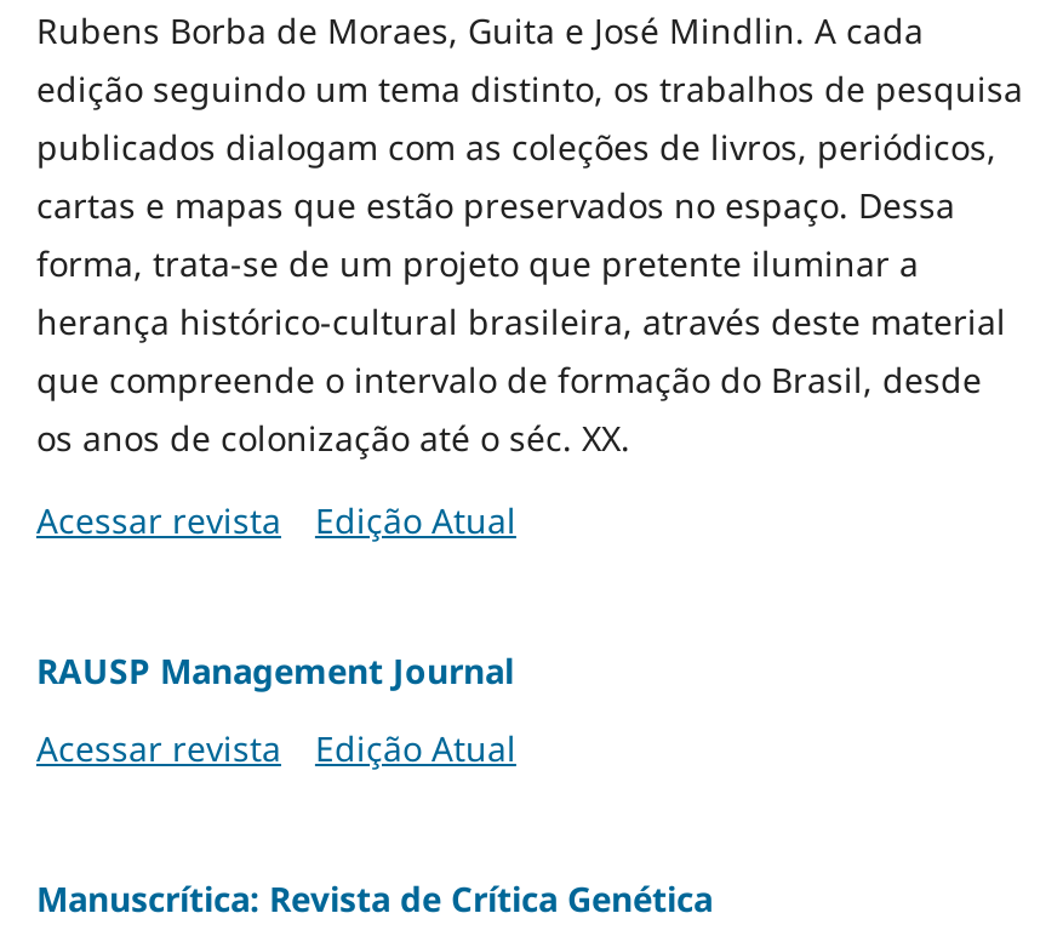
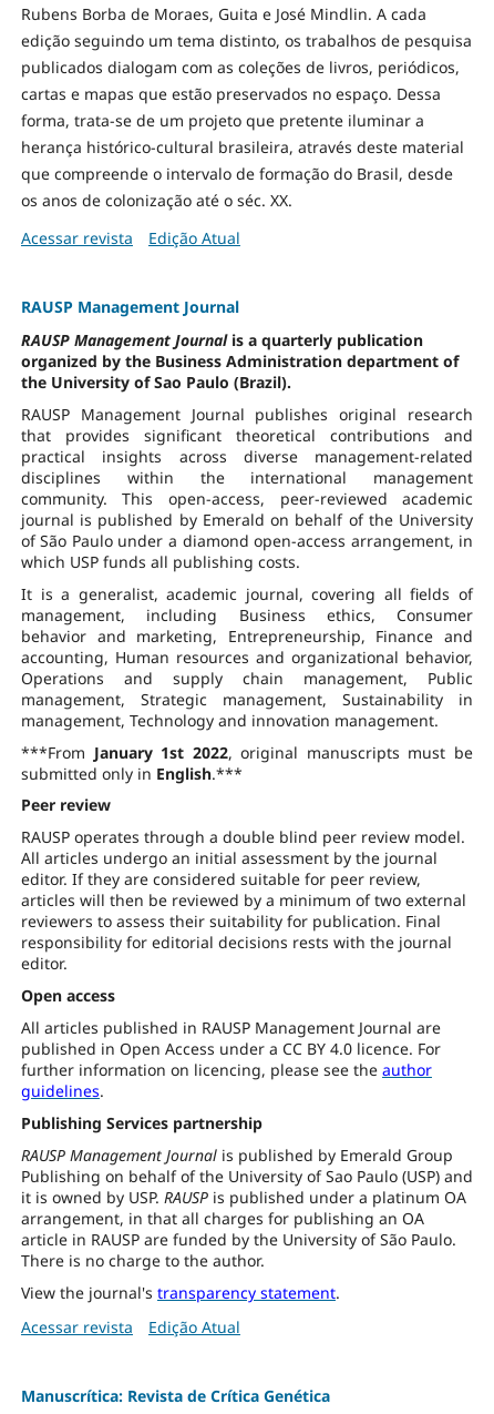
+ RAUSP Management Journal is a quarterly publication
+ organized by the Business Administration department of
+ the University of Sao Paulo (Brazil).
+ RAUSP Management Journal publishes original research
+ that provides significant theoretical contributions and
+ practical insights across diverse management-related
+ disciplines within the international management
+ community. This open-access, peer-reviewed academic
+ journal is published by Emerald on behalf of the University
+ of São Paulo under a diamond open-access arrangement, in
+ which USP funds all publishing costs.
+ It is a generalist, academic journal, covering all fields of
+ management, including Business ethics, Consumer
+ behavior and marketing, Entrepreneurship, Finance and
+ accounting, Human resources and organizational behavior,
+ Operations and supply chain management, Public
+ management, Strategic management, Sustainability in
+ management, Technology and innovation management.
+ ***From January 1st 2022, original manuscripts must be
+ submitted only in English.***
+ Peer review
+ RAUSP operates through a double blind peer review model.
+ All articles undergo an initial assessment by the journal
+ editor. If they are considered suitable for peer review,
+ articles will then be reviewed by a minimum of two external
+ reviewers to assess their suitability for publication. Final
+ responsibility for editorial decisions rests with the journal
+ editor.
+ Open access
+ All articles published in RAUSP Management Journal are
+ published in Open Access under a CC BY 4.0 licence. For
+ further information on licencing, please see the author
+ guidelines.
+ Publishing Services partnership
+ RAUSP Management Journal is published by Emerald Group
+ Publishing on behalf of the University of Sao Paulo (USP) and
+ it is owned by USP. RAUSP is published under a platinum OA
+ arrangement, in that all charges for publishing an OA
+ article in RAUSP are funded by the University of São Paulo.
+ There is no charge to the author.
+ View the journal's transparency statement.
